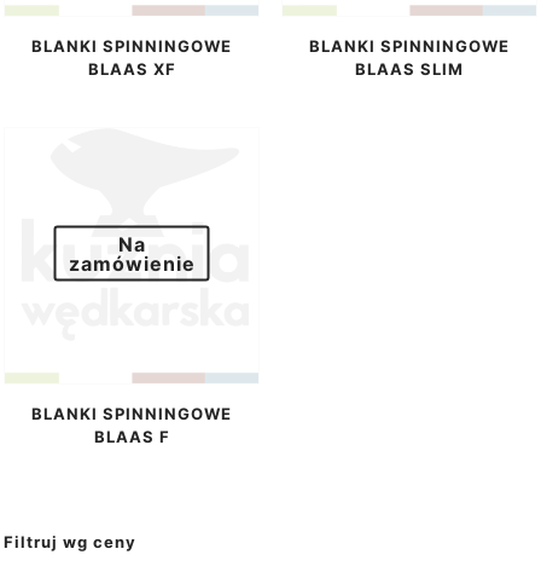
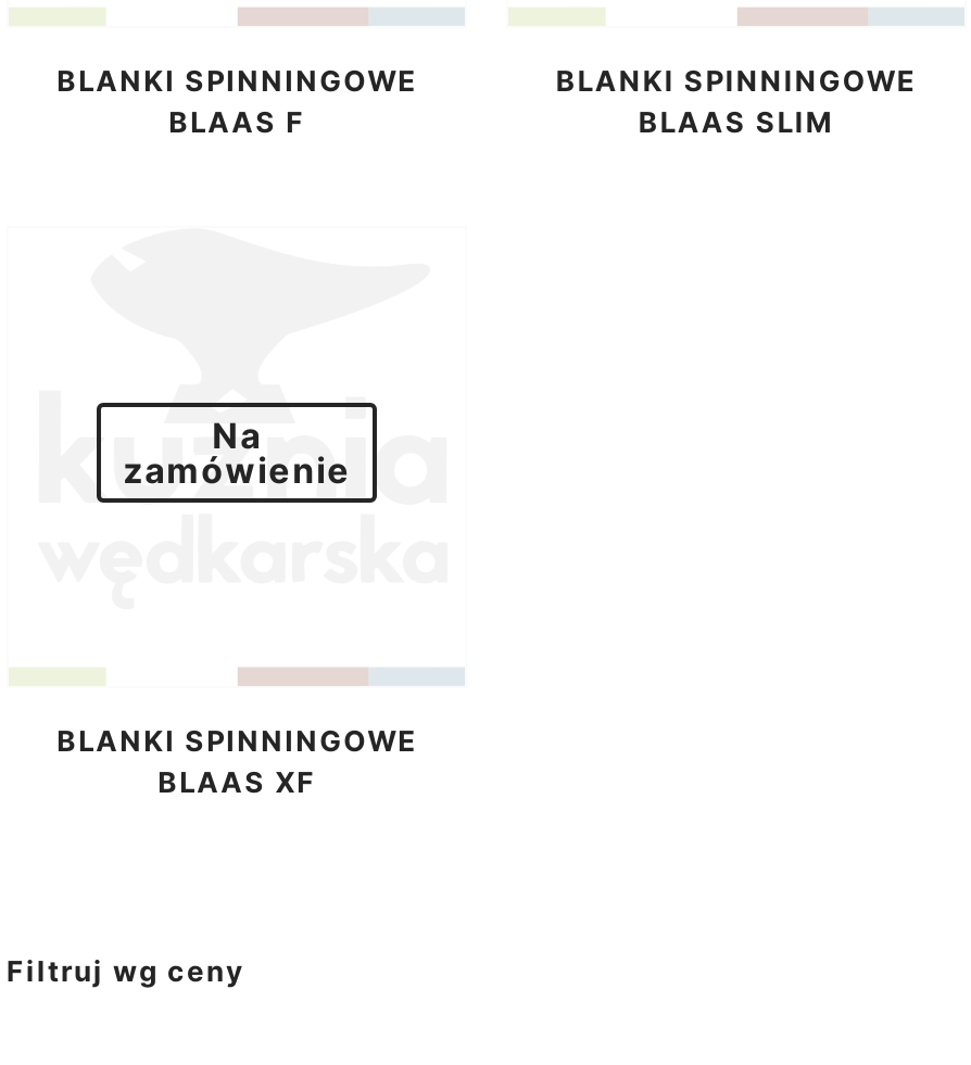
moved down: BLAAS XF

moved up: BLAAS F
